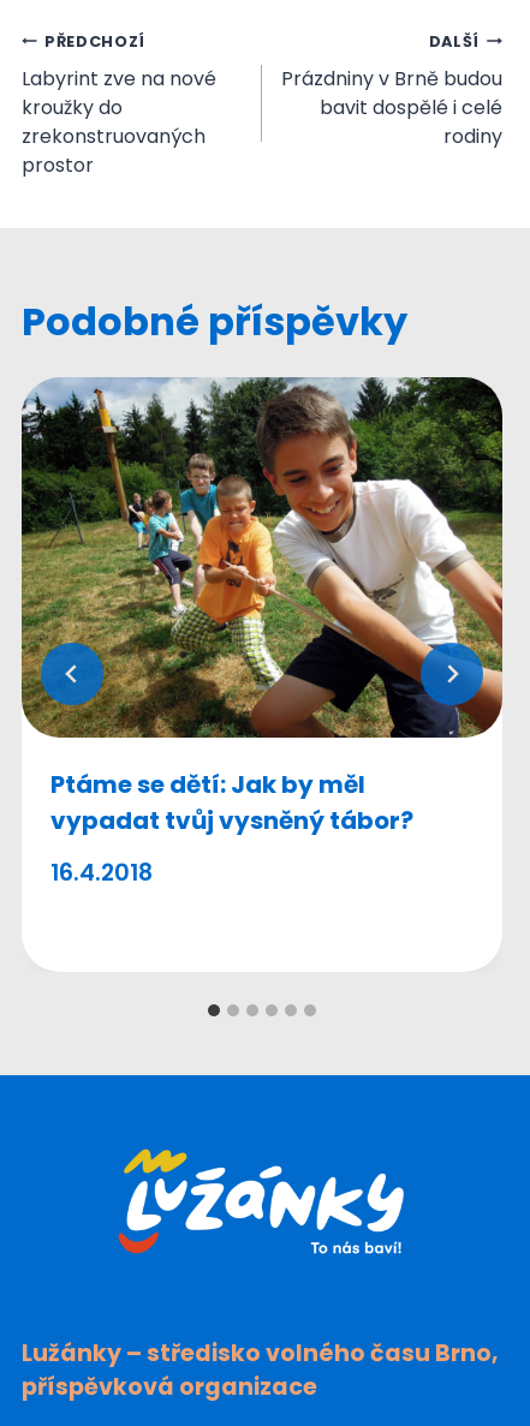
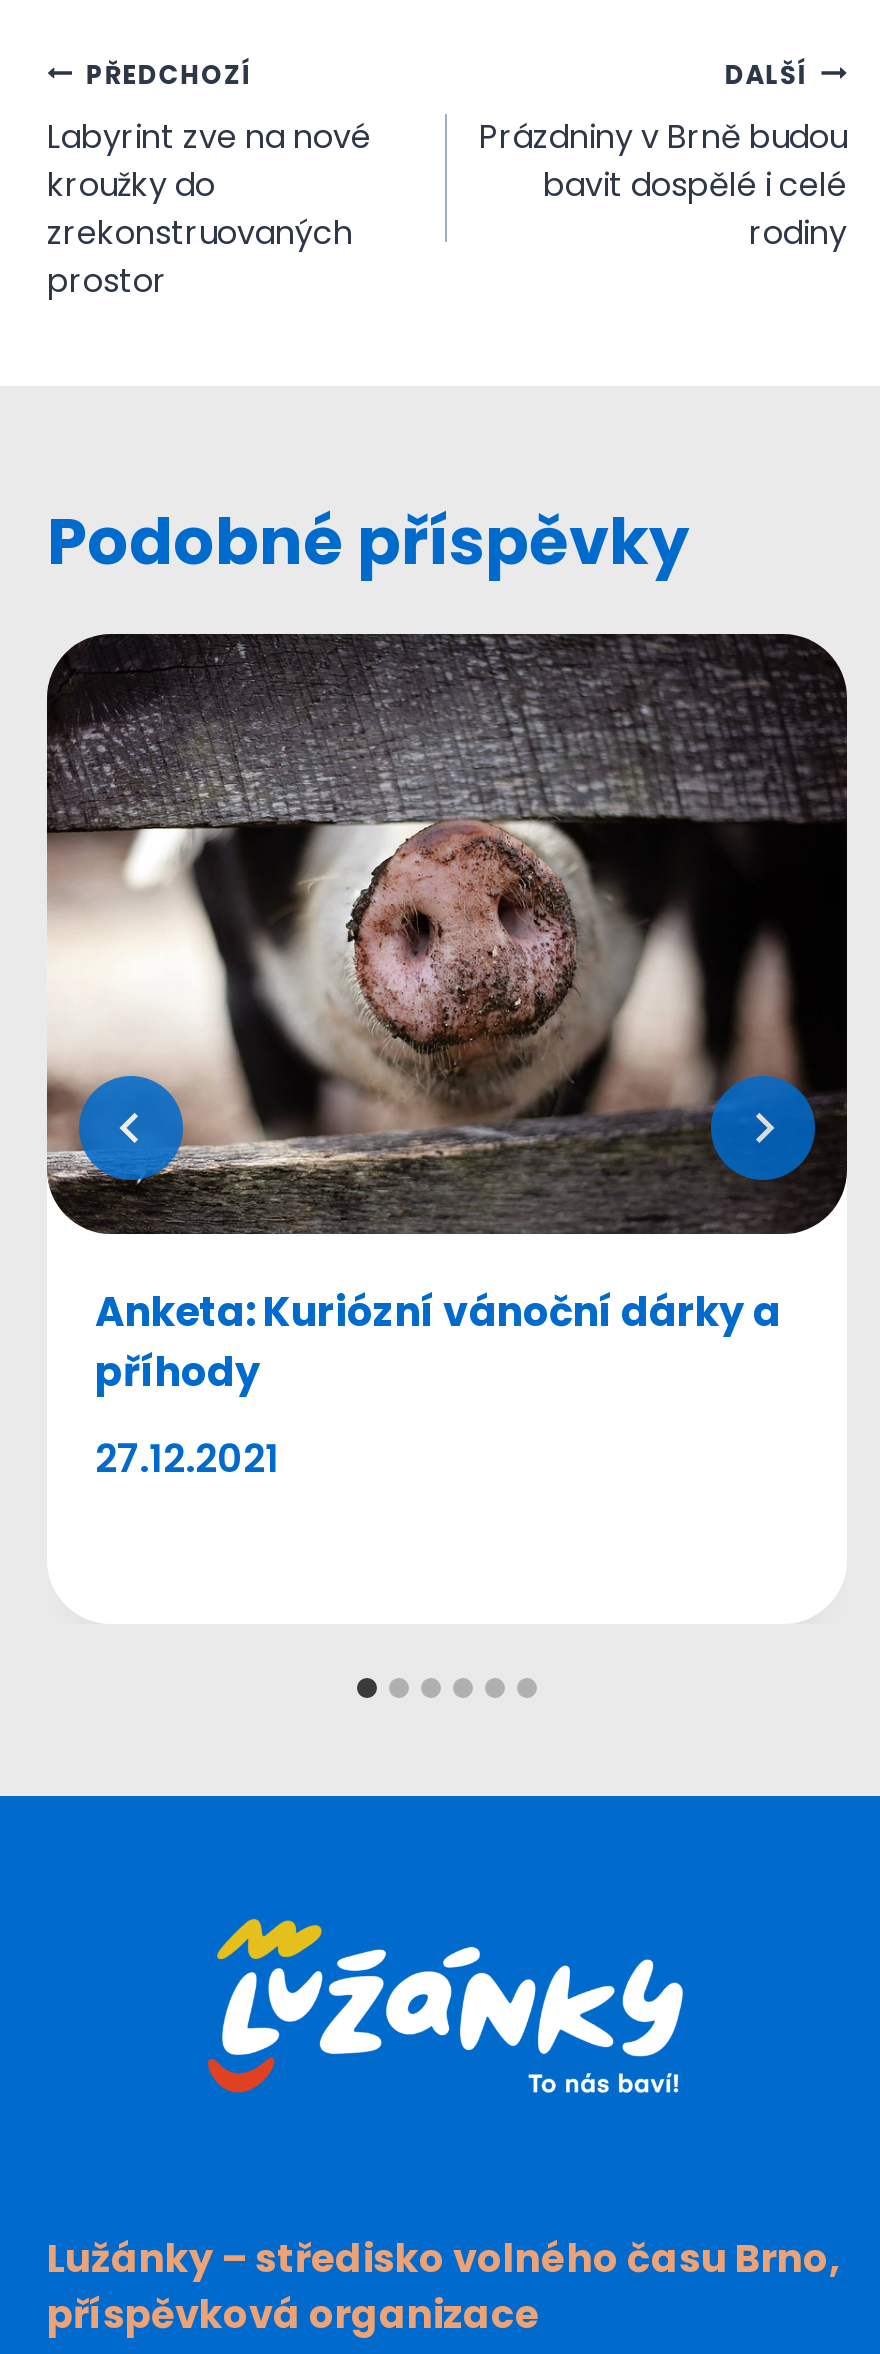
- [image]
- Ptáme se dětí: Jak by měl
- vypadat tvůj vysněný tábor?
+ [image]
+ Anketa: Kuriózní vánoční dárky a
+ příhody

- 16.4.2018
+ 27.12.2021
